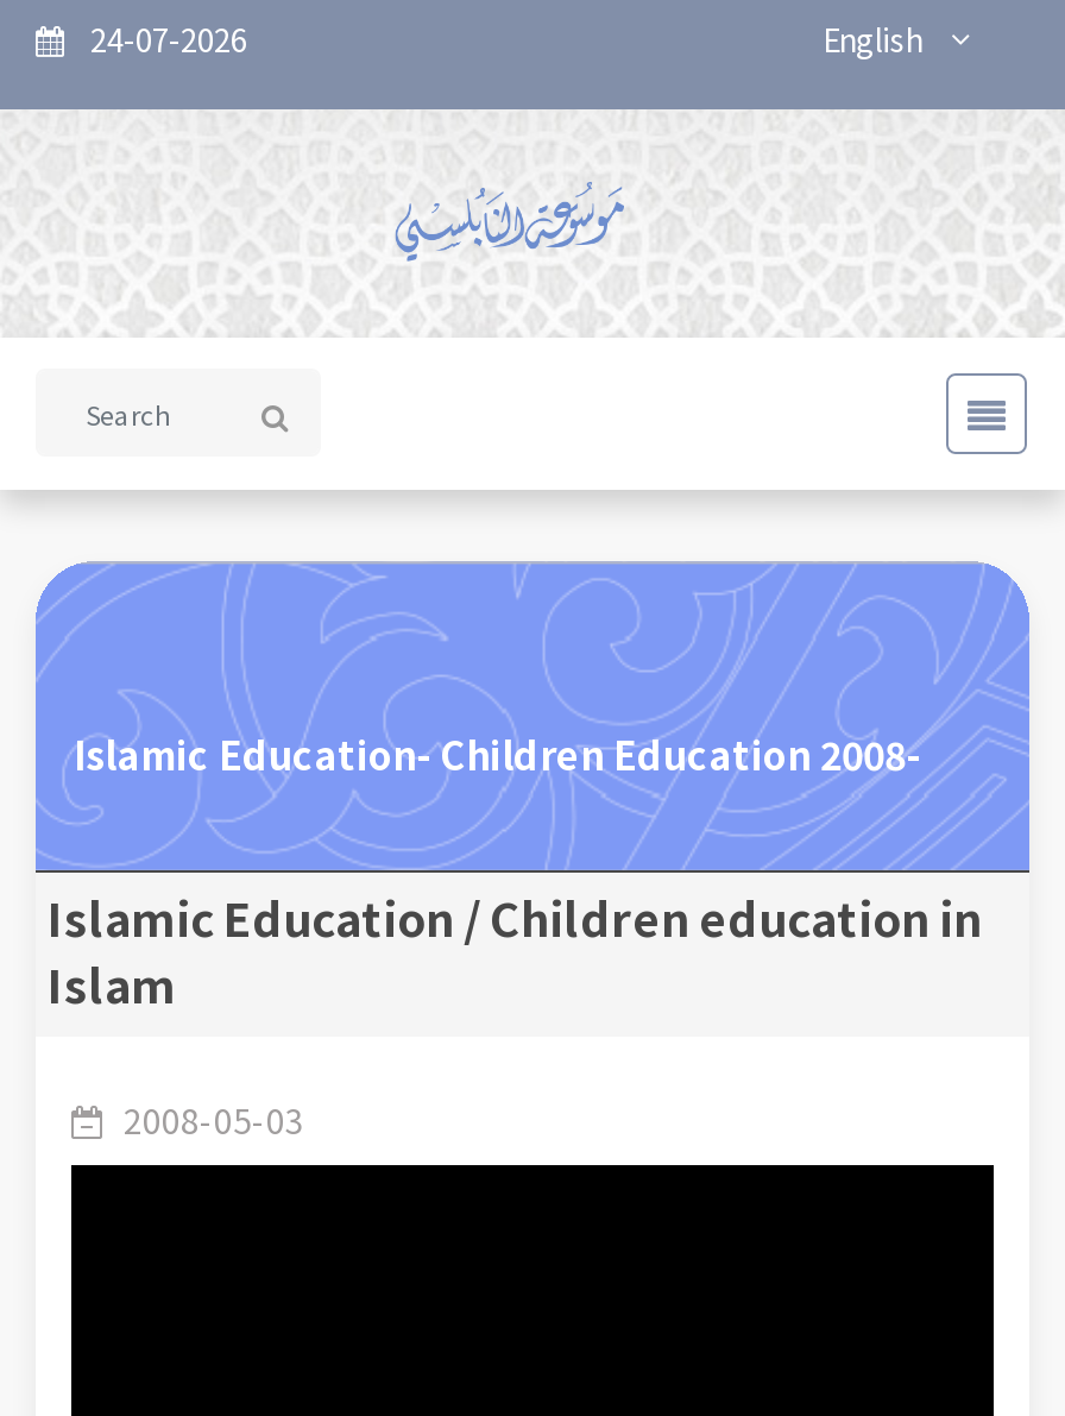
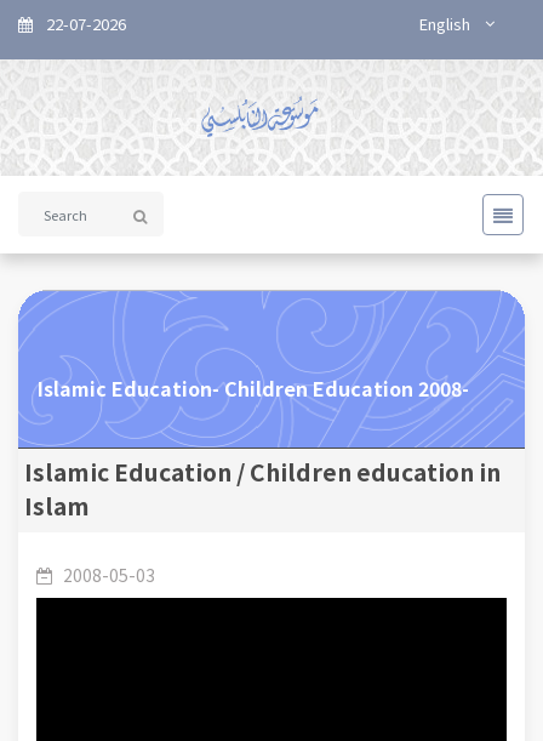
- 24-07-2026
+ 22-07-2026
